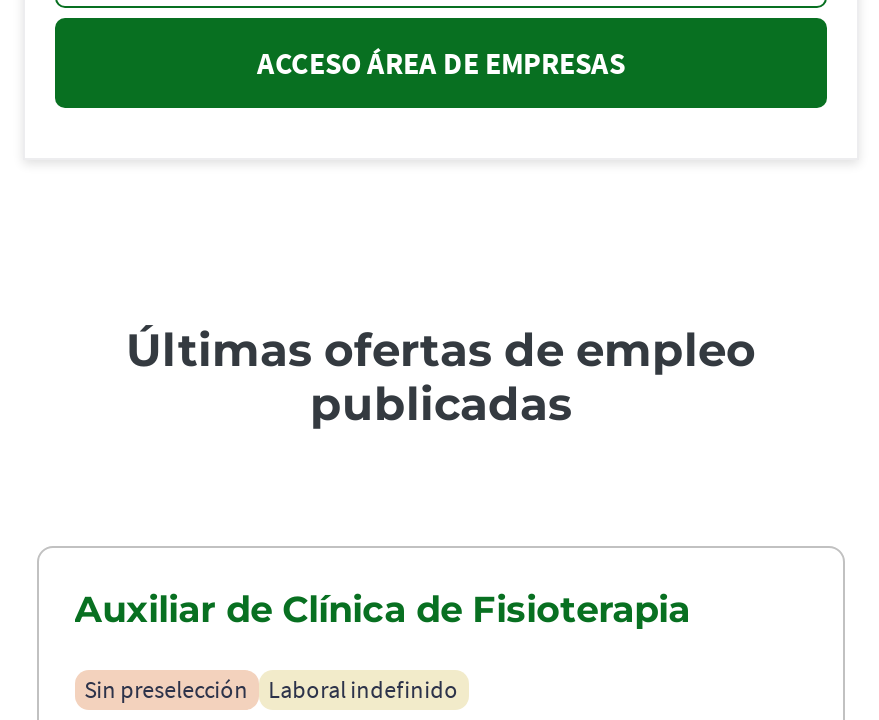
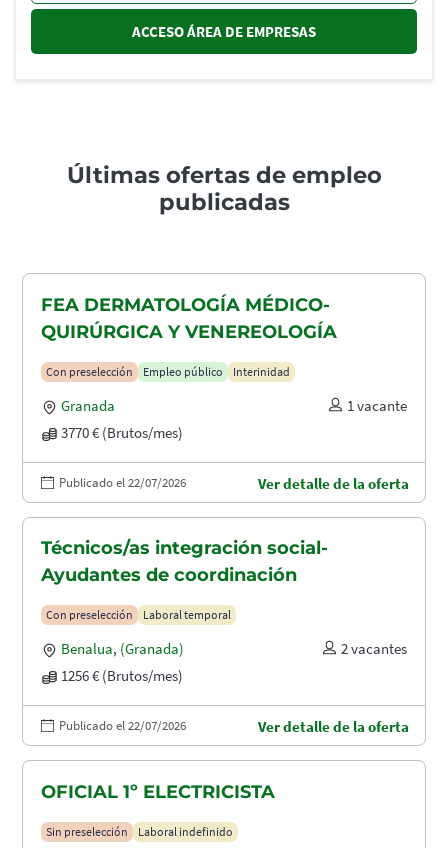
- Auxiliar de Clínica de Fisioterapia
+ FEA DERMATOLOGÍA MÉDICO-
+ QUIRÚRGICA Y VENEREOLOGÍA
+ Con preselección
+ Empleo público
+ Interinidad
+ Granada
+ 1 vacante
+ 3770 € (Brutos/mes)
+ Publicado el 22/07/2026
+ Ver detalle de la oferta
+ Técnicos/as integración social-
+ Ayudantes de coordinación
+ Con preselección
+ Laboral temporal
+ Benalua, (Granada)
+ 2 vacantes
+ 1256 € (Brutos/mes)
+ Publicado el 22/07/2026
+ Ver detalle de la oferta
+ OFICIAL 1º ELECTRICISTA
